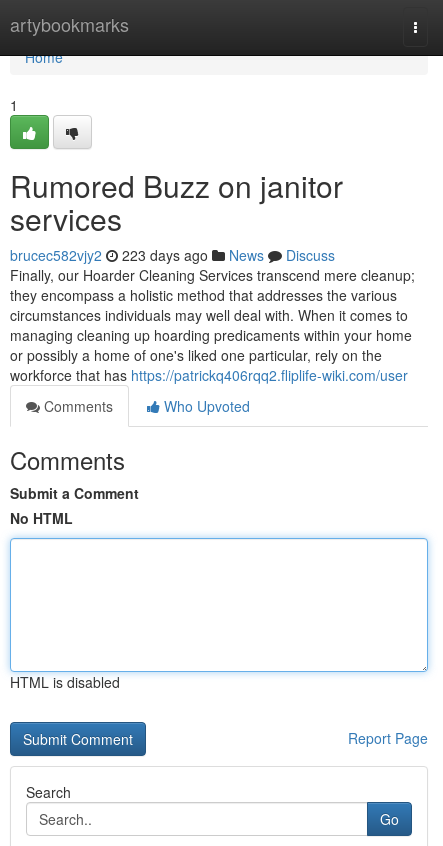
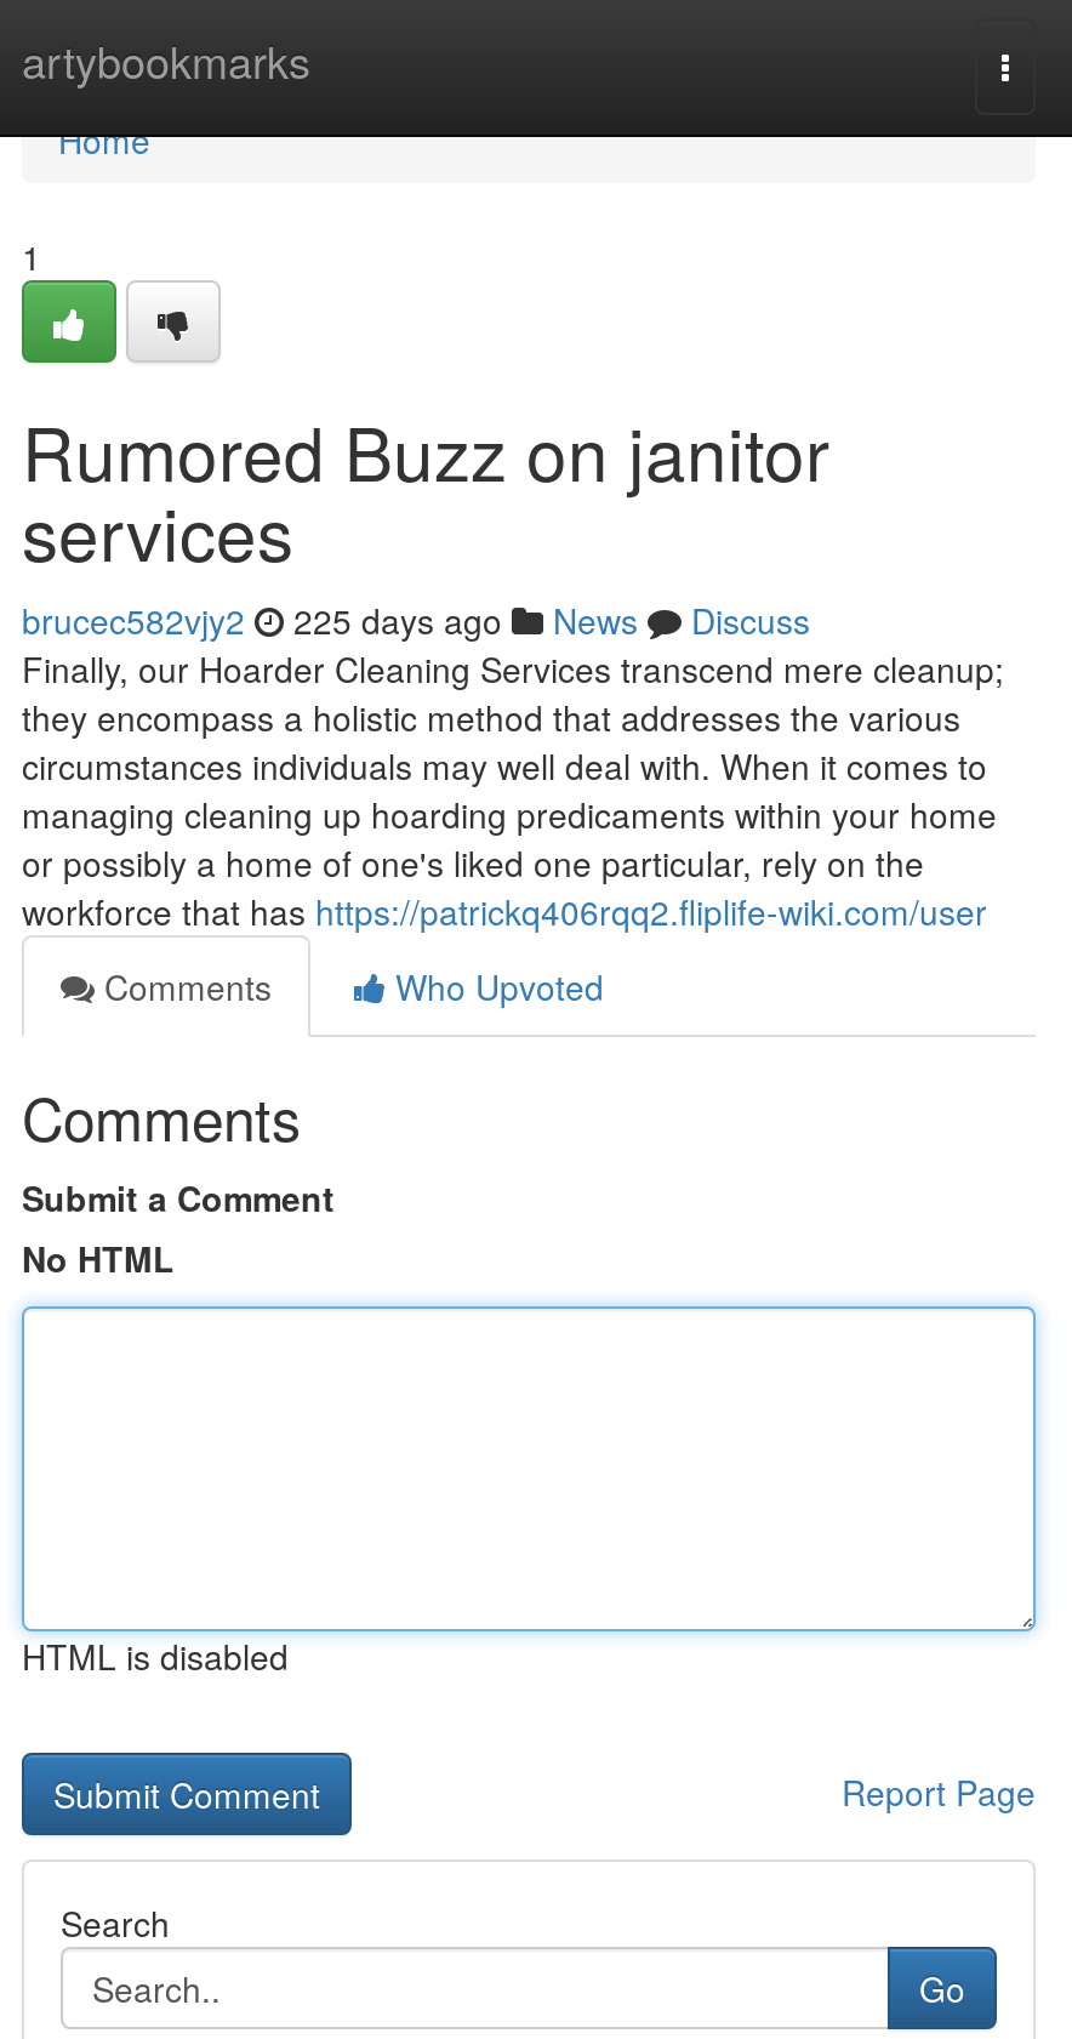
- brucec582vjy2 223 days ago News Discuss
+ brucec582vjy2 225 days ago News Discuss
